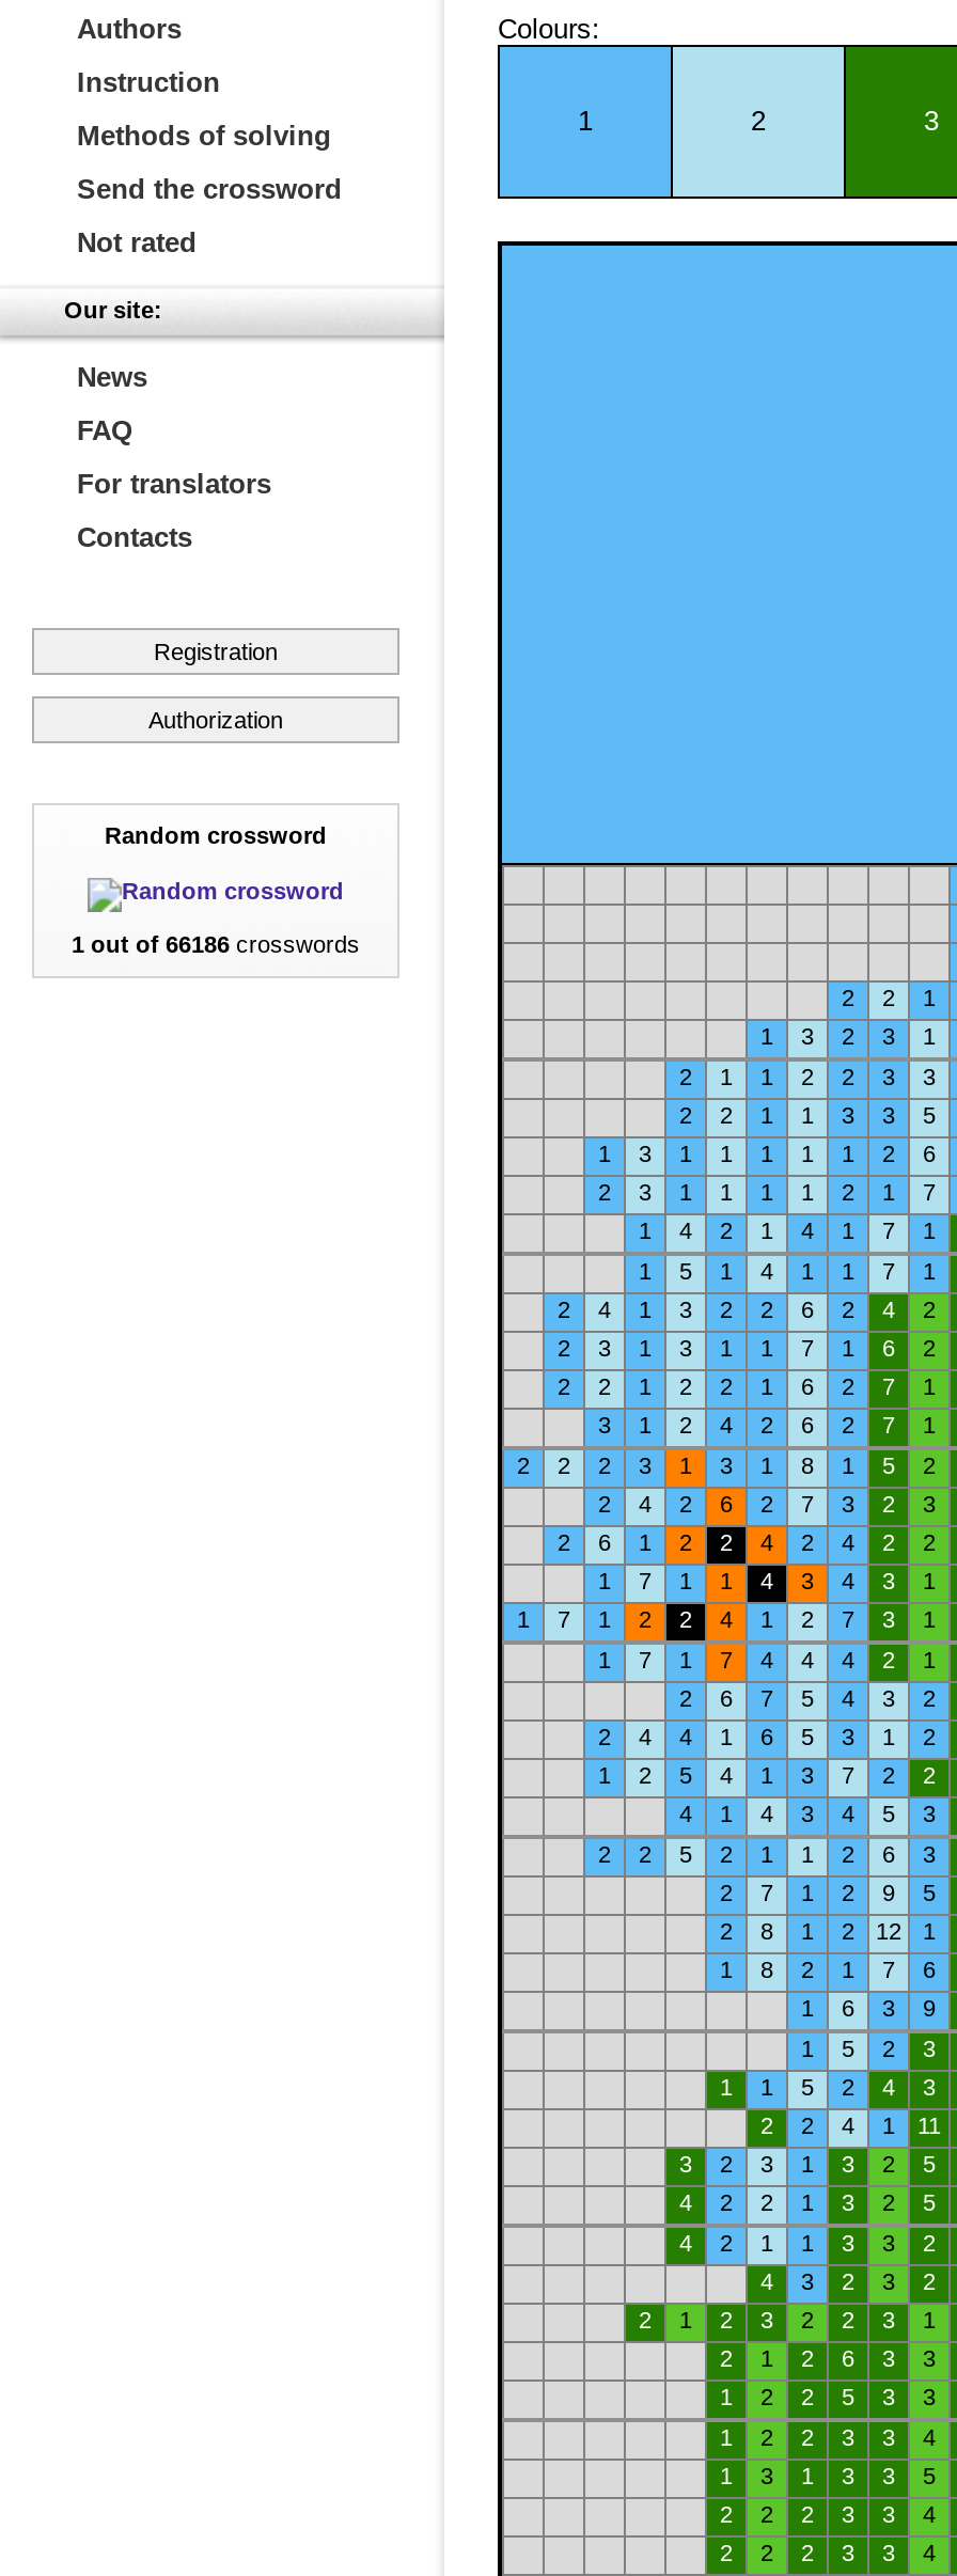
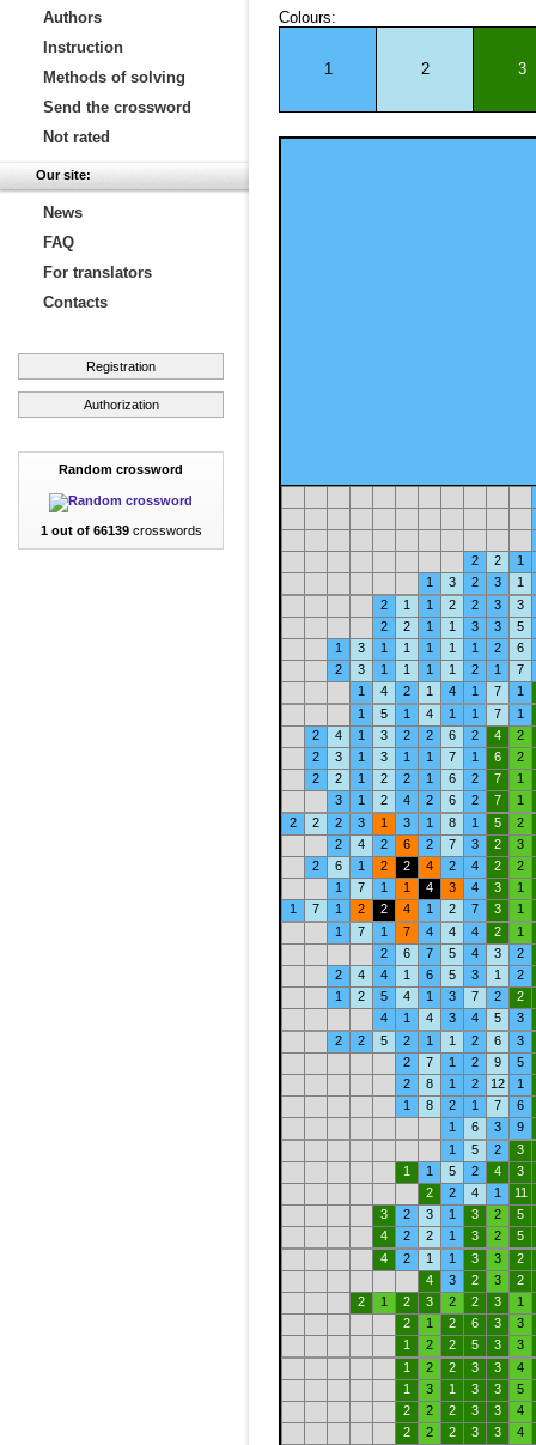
- 1 out of 66186 crosswords
+ 1 out of 66139 crosswords
